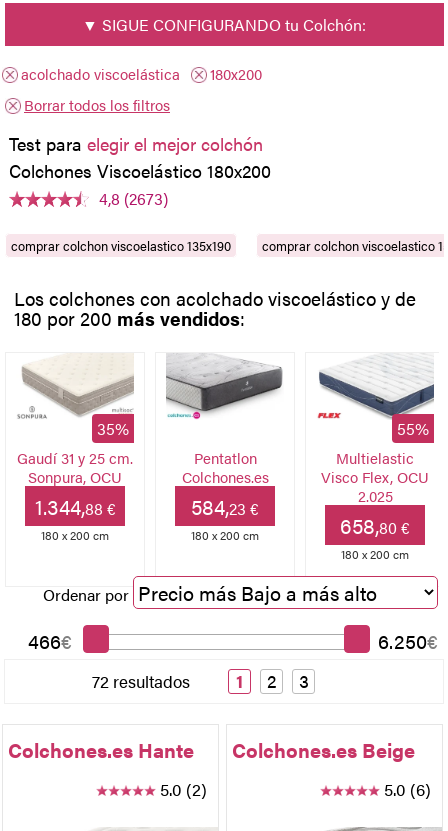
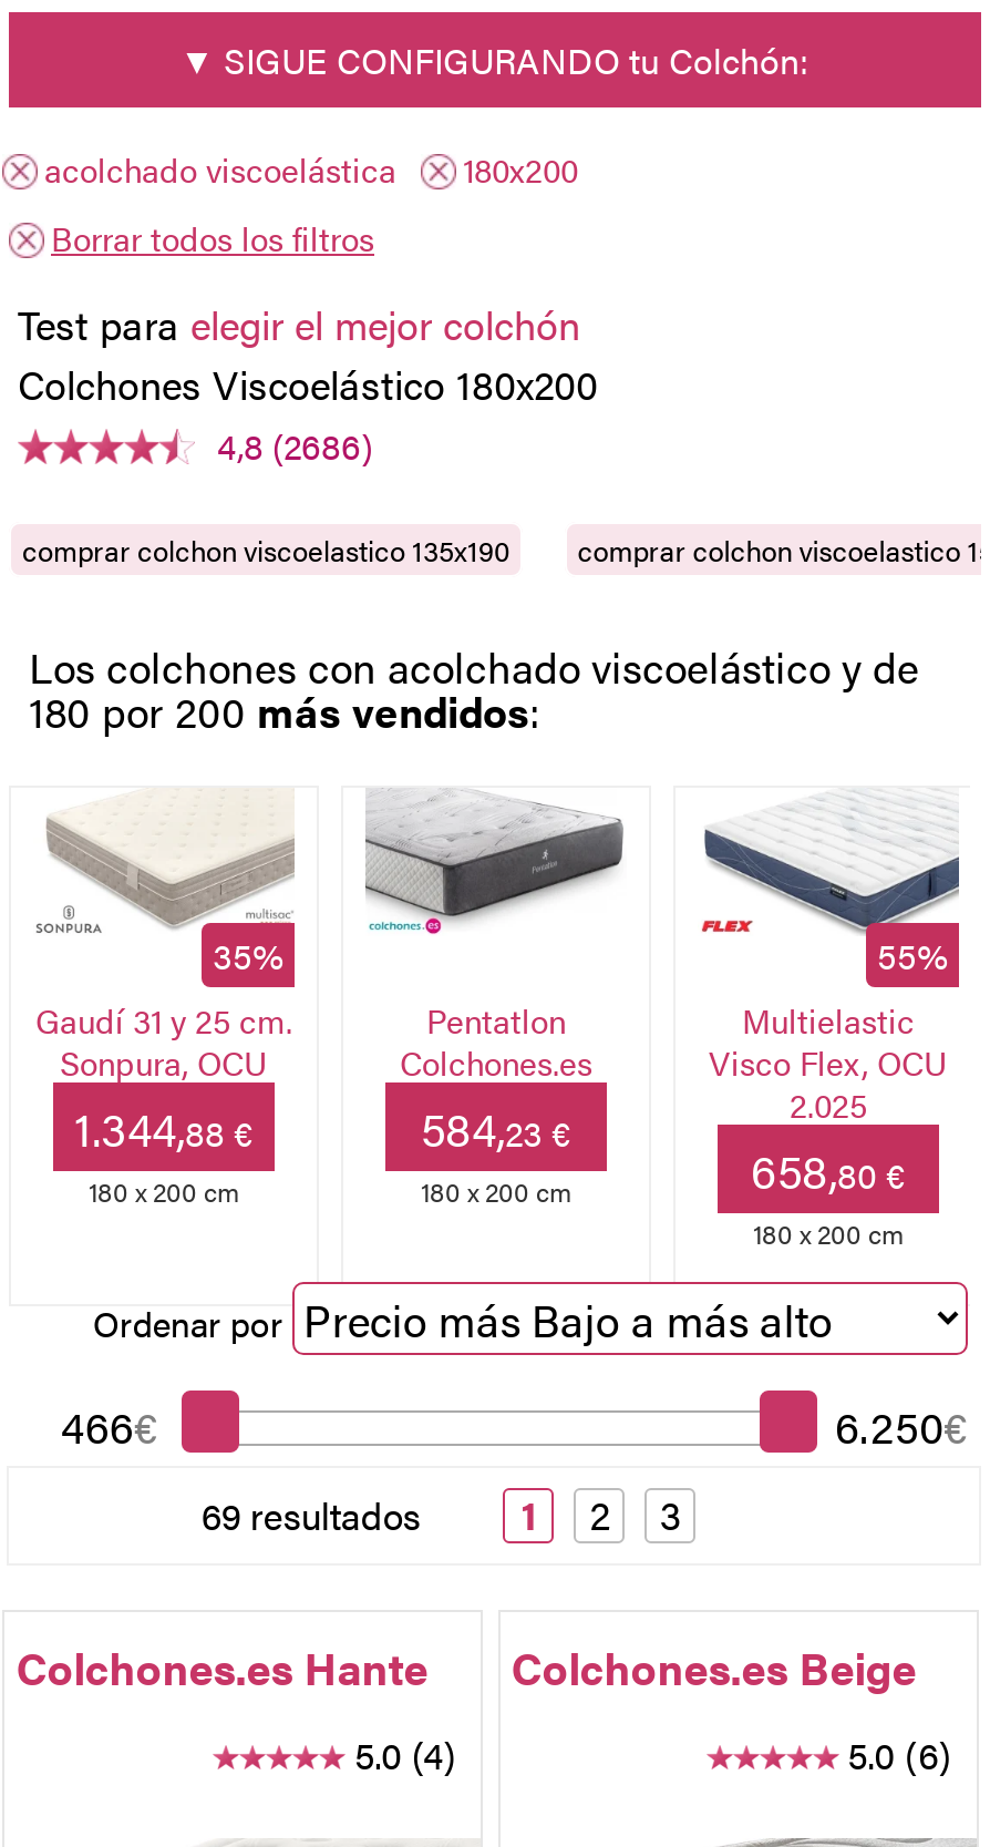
- 4,8 (2673)
+ 4,8 (2686)

- 72 resultados 1 2 3
+ 69 resultados 1 2 3

- 5.0 (2)
+ 5.0 (4)
